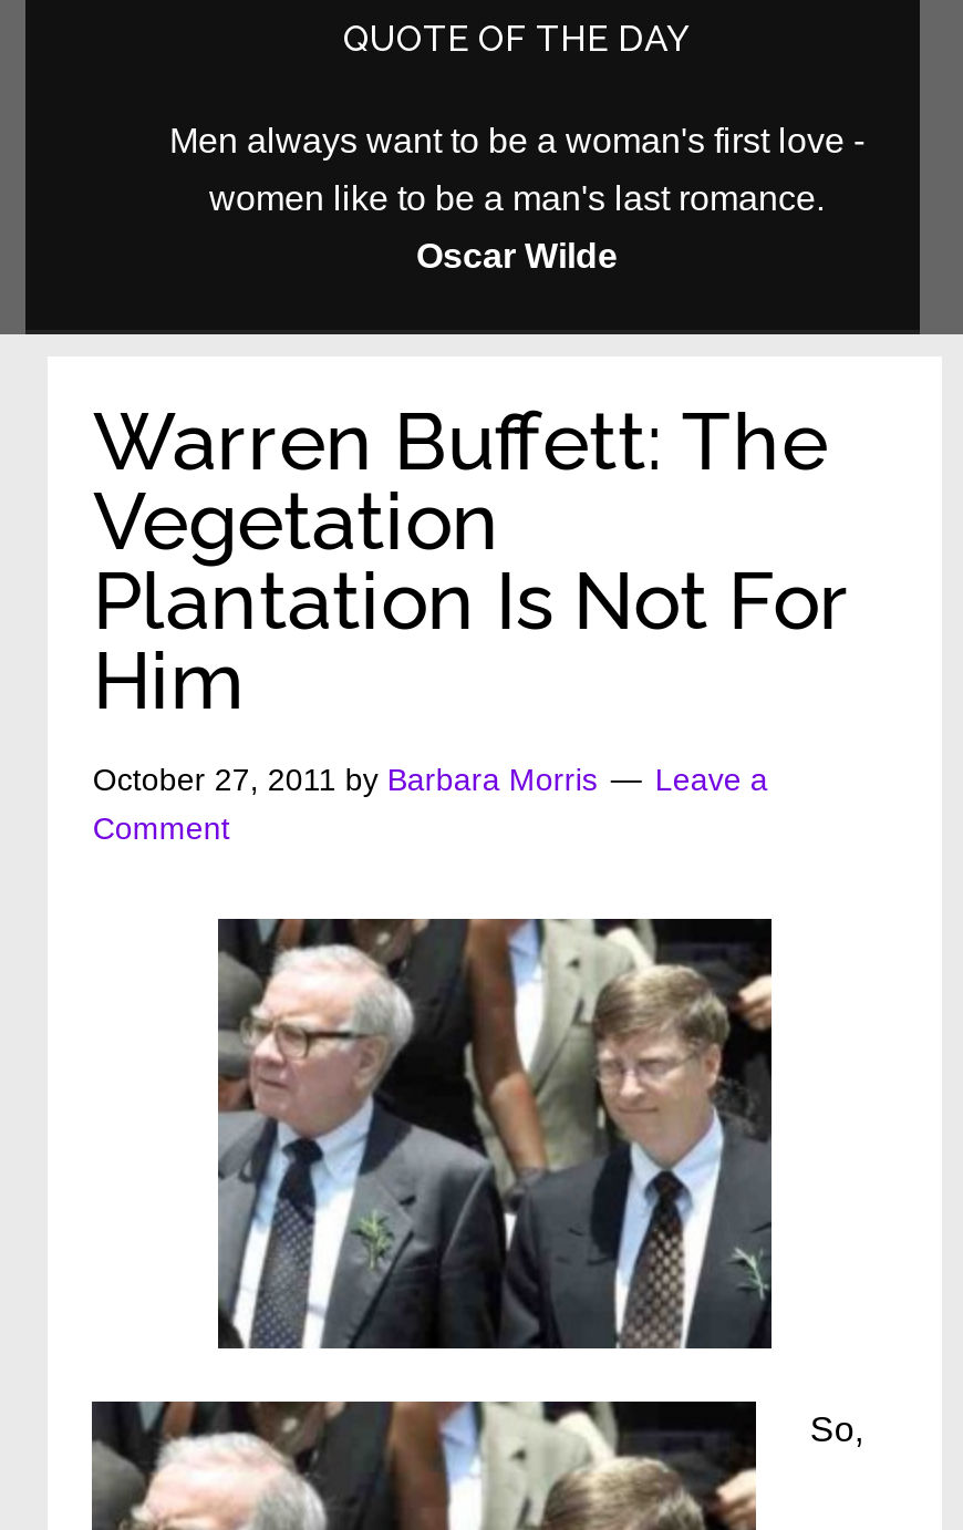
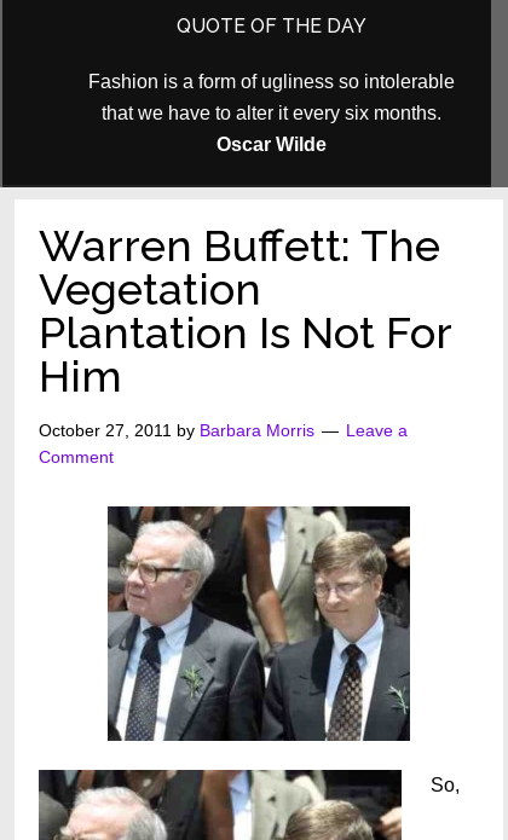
- Men always want to be a woman's first love -
+ Fashion is a form of ugliness so intolerable

- women like to be a man's last romance.
+ that we have to alter it every six months.
